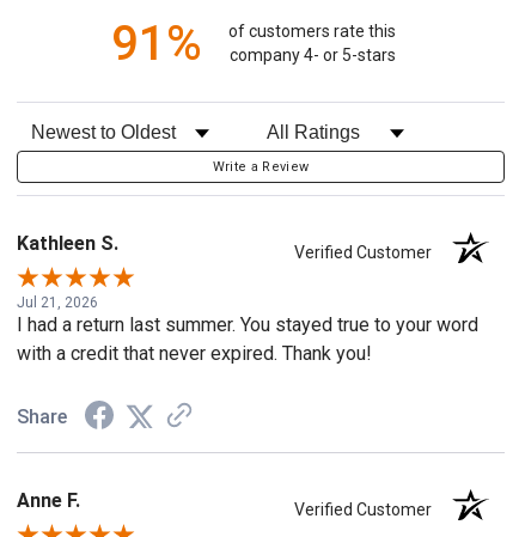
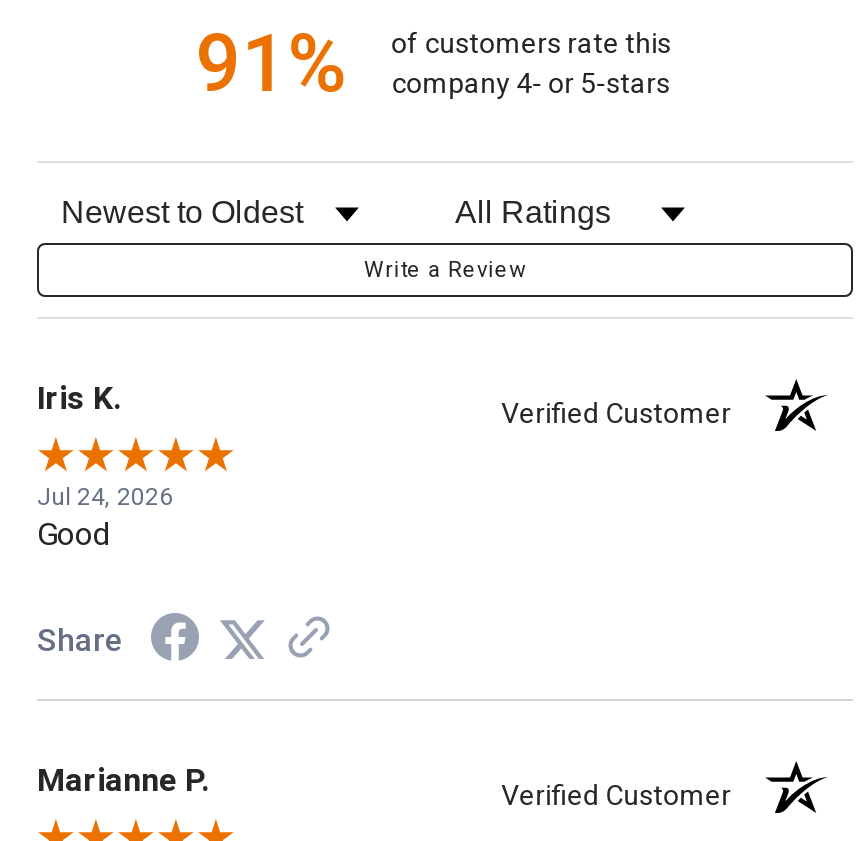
- Kathleen S.
+ Iris K.

- Jul 21, 2026
- I had a return last summer. You stayed true to your word
- with a credit that never expired. Thank you!
+ Jul 24, 2026
+ Good

- Anne F.
+ Marianne P.
